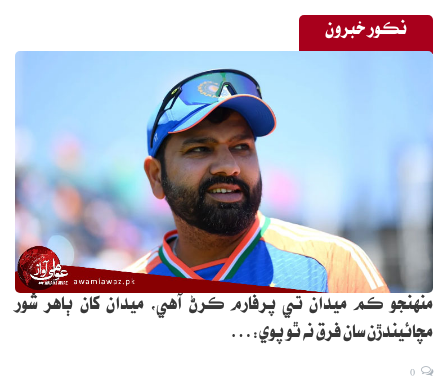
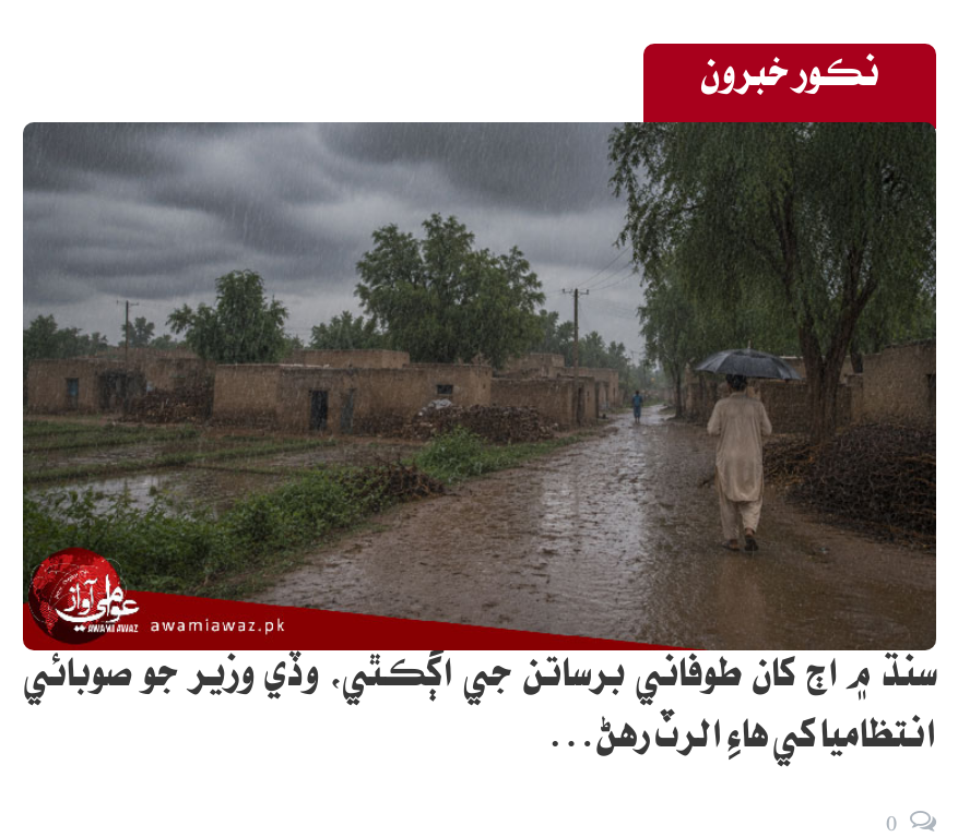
- [image]
- منهنجو ڪم ميدان تي پرفارم ڪرڻ آهي، ميدان کان ٻاهر شور
- مچائيندڙن سان فرق نه ٿو پوي:…
+ [image]
+ سنڌ ۾ اڄ کان طوفاني برساتن جي اڳڪٿي، وڏي وزير جو صوبائي
+ انتظاميا کي هاءِ الرٽ رهڻ…
